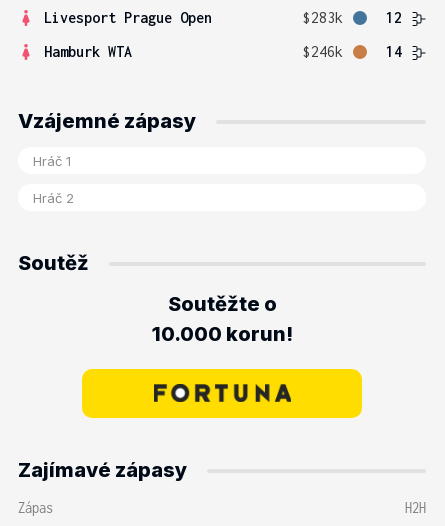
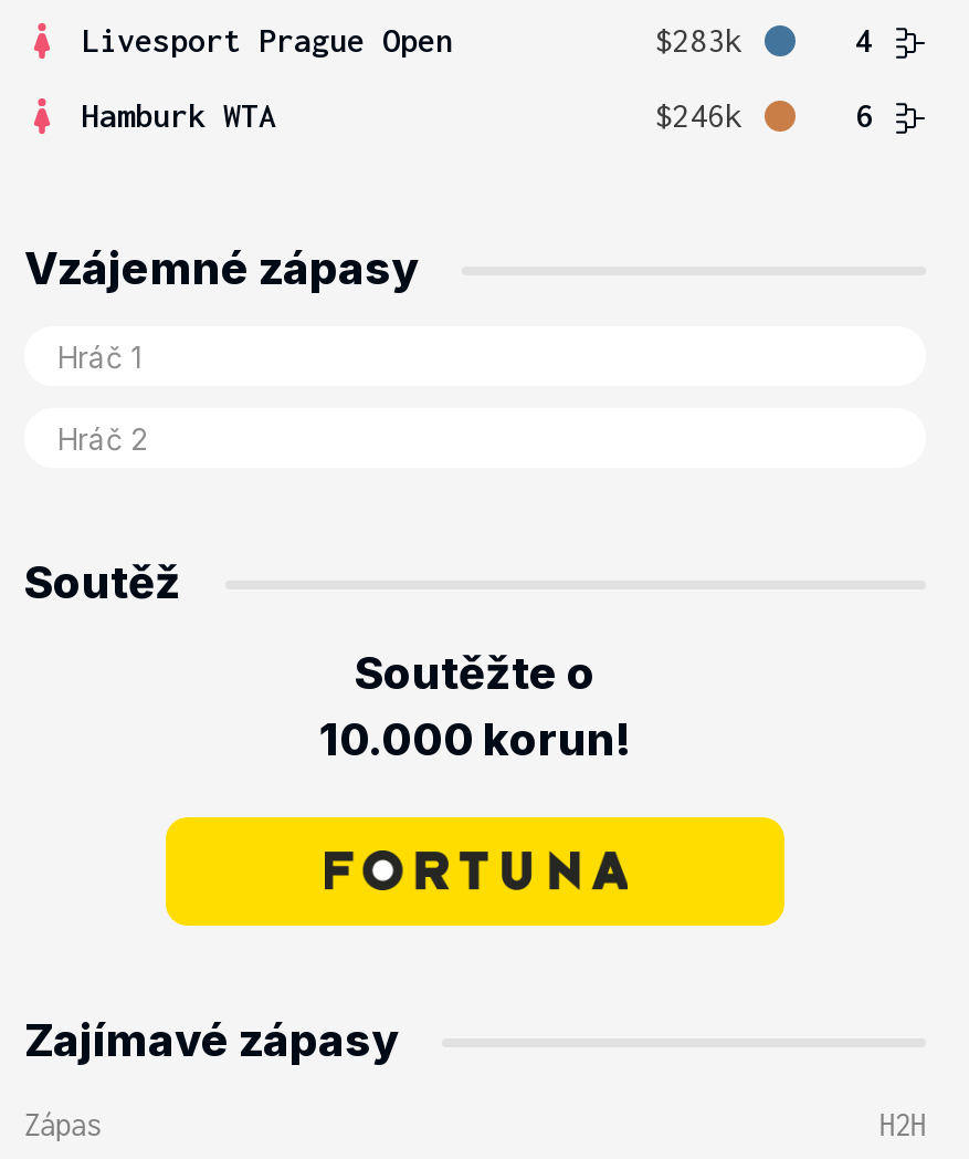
- 12
+ 4

- 14
+ 6
